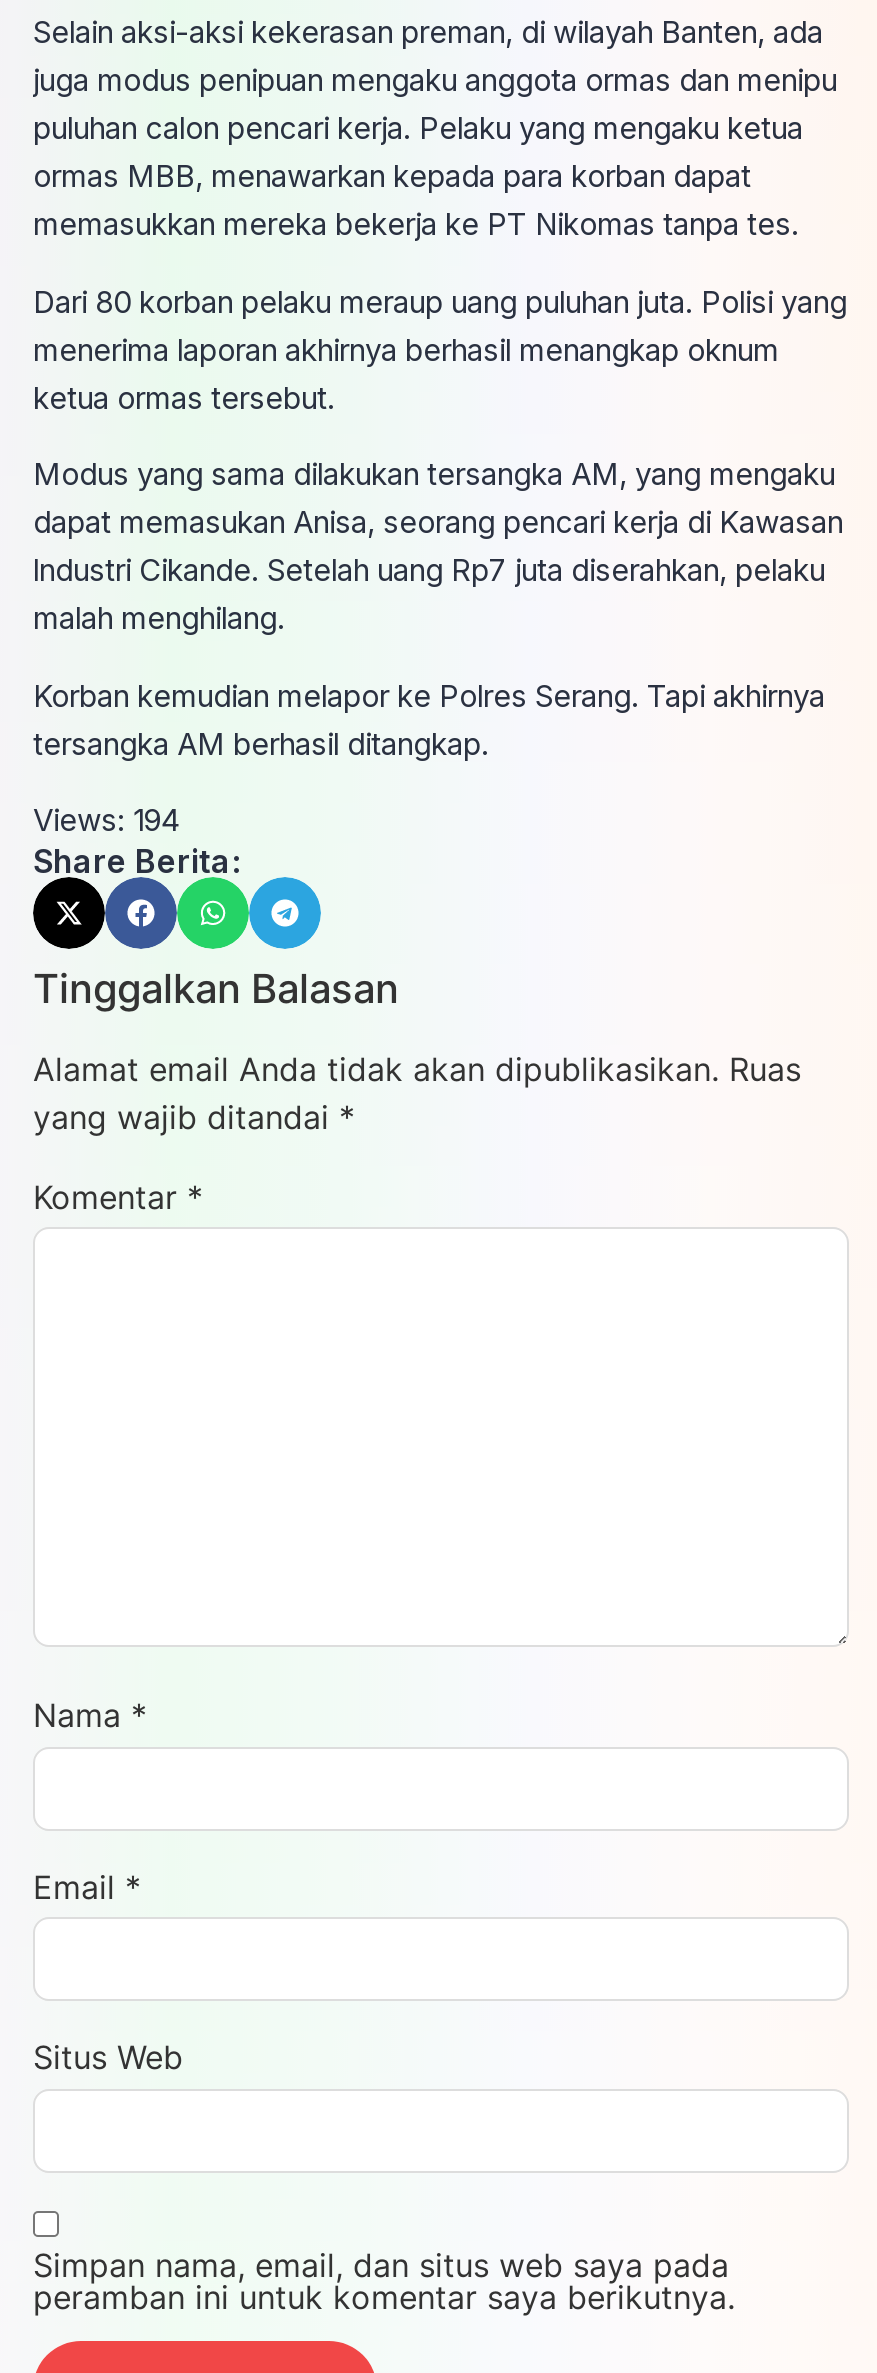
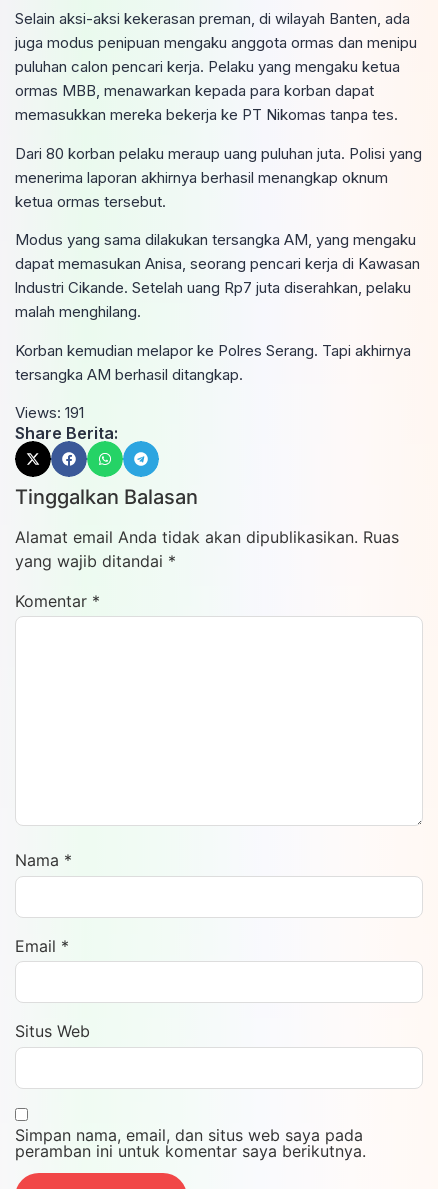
- Views: 194
+ Views: 191
